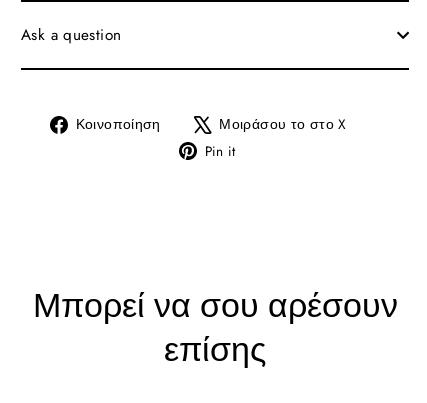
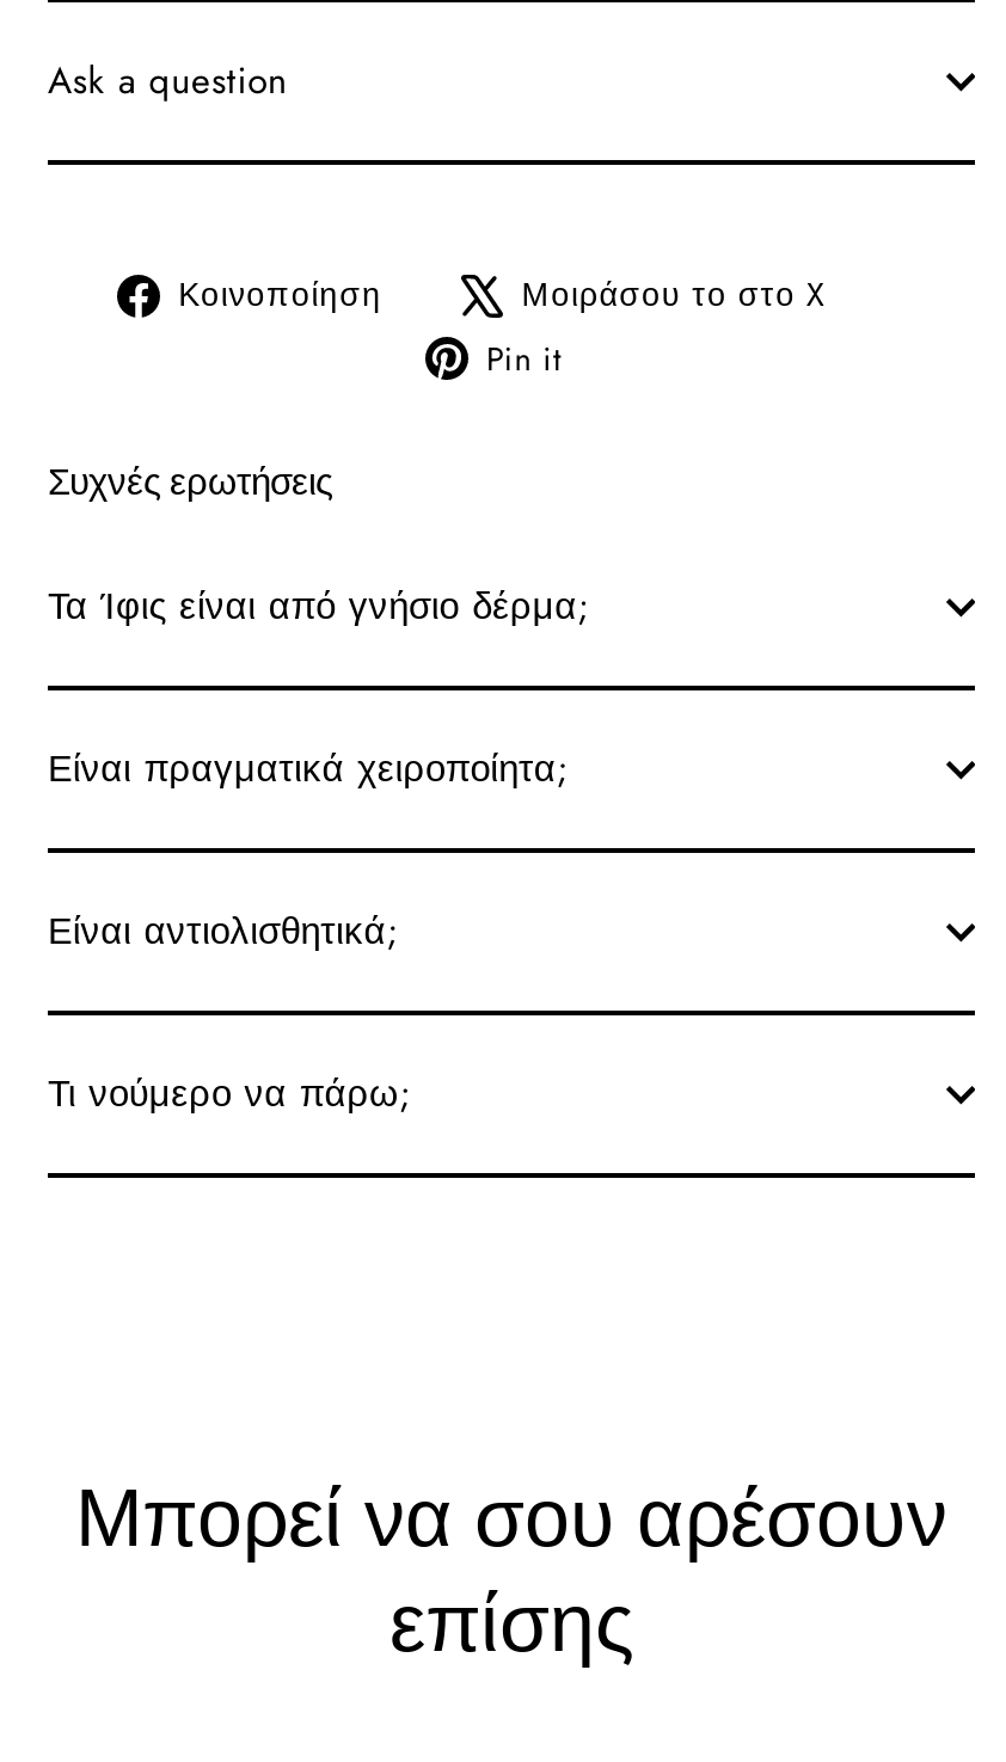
+ Συχνές ερωτήσεις
+ Τα Ίφις είναι από γνήσιο δέρμα;
+ Είναι πραγματικά χειροποίητα;
+ Είναι αντιολισθητικά;
+ Τι νούμερο να πάρω;
